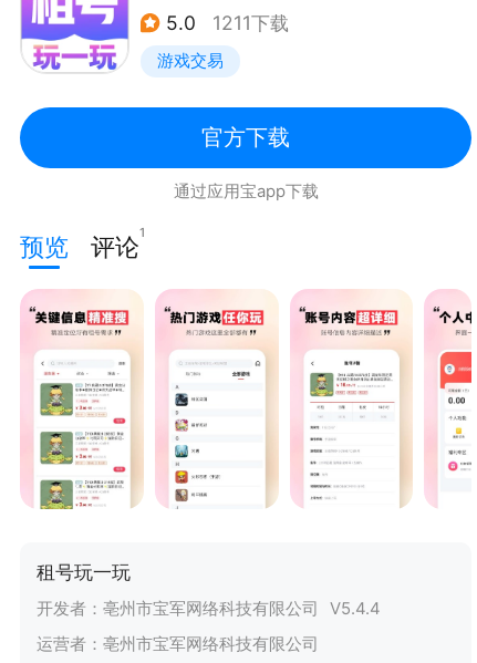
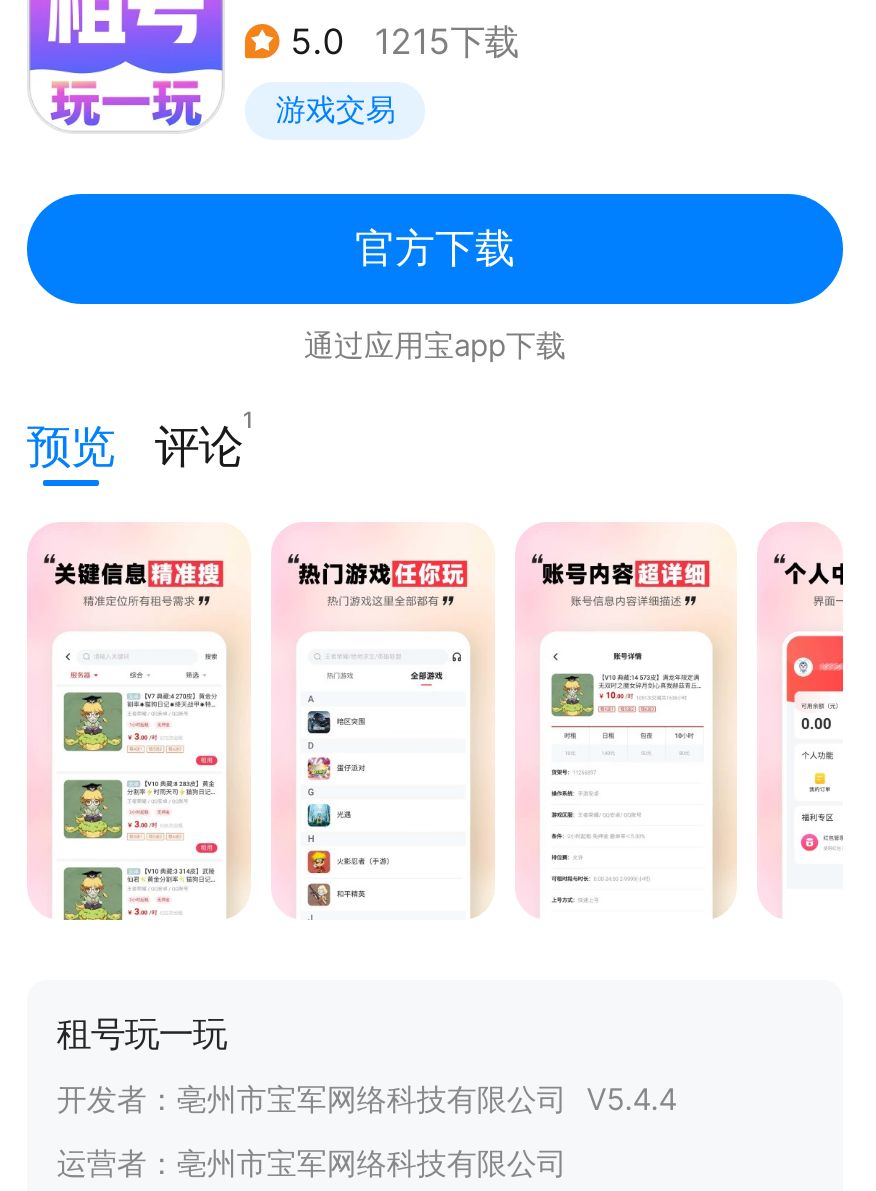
- 5.0 1211下载
+ 5.0 1215下载
